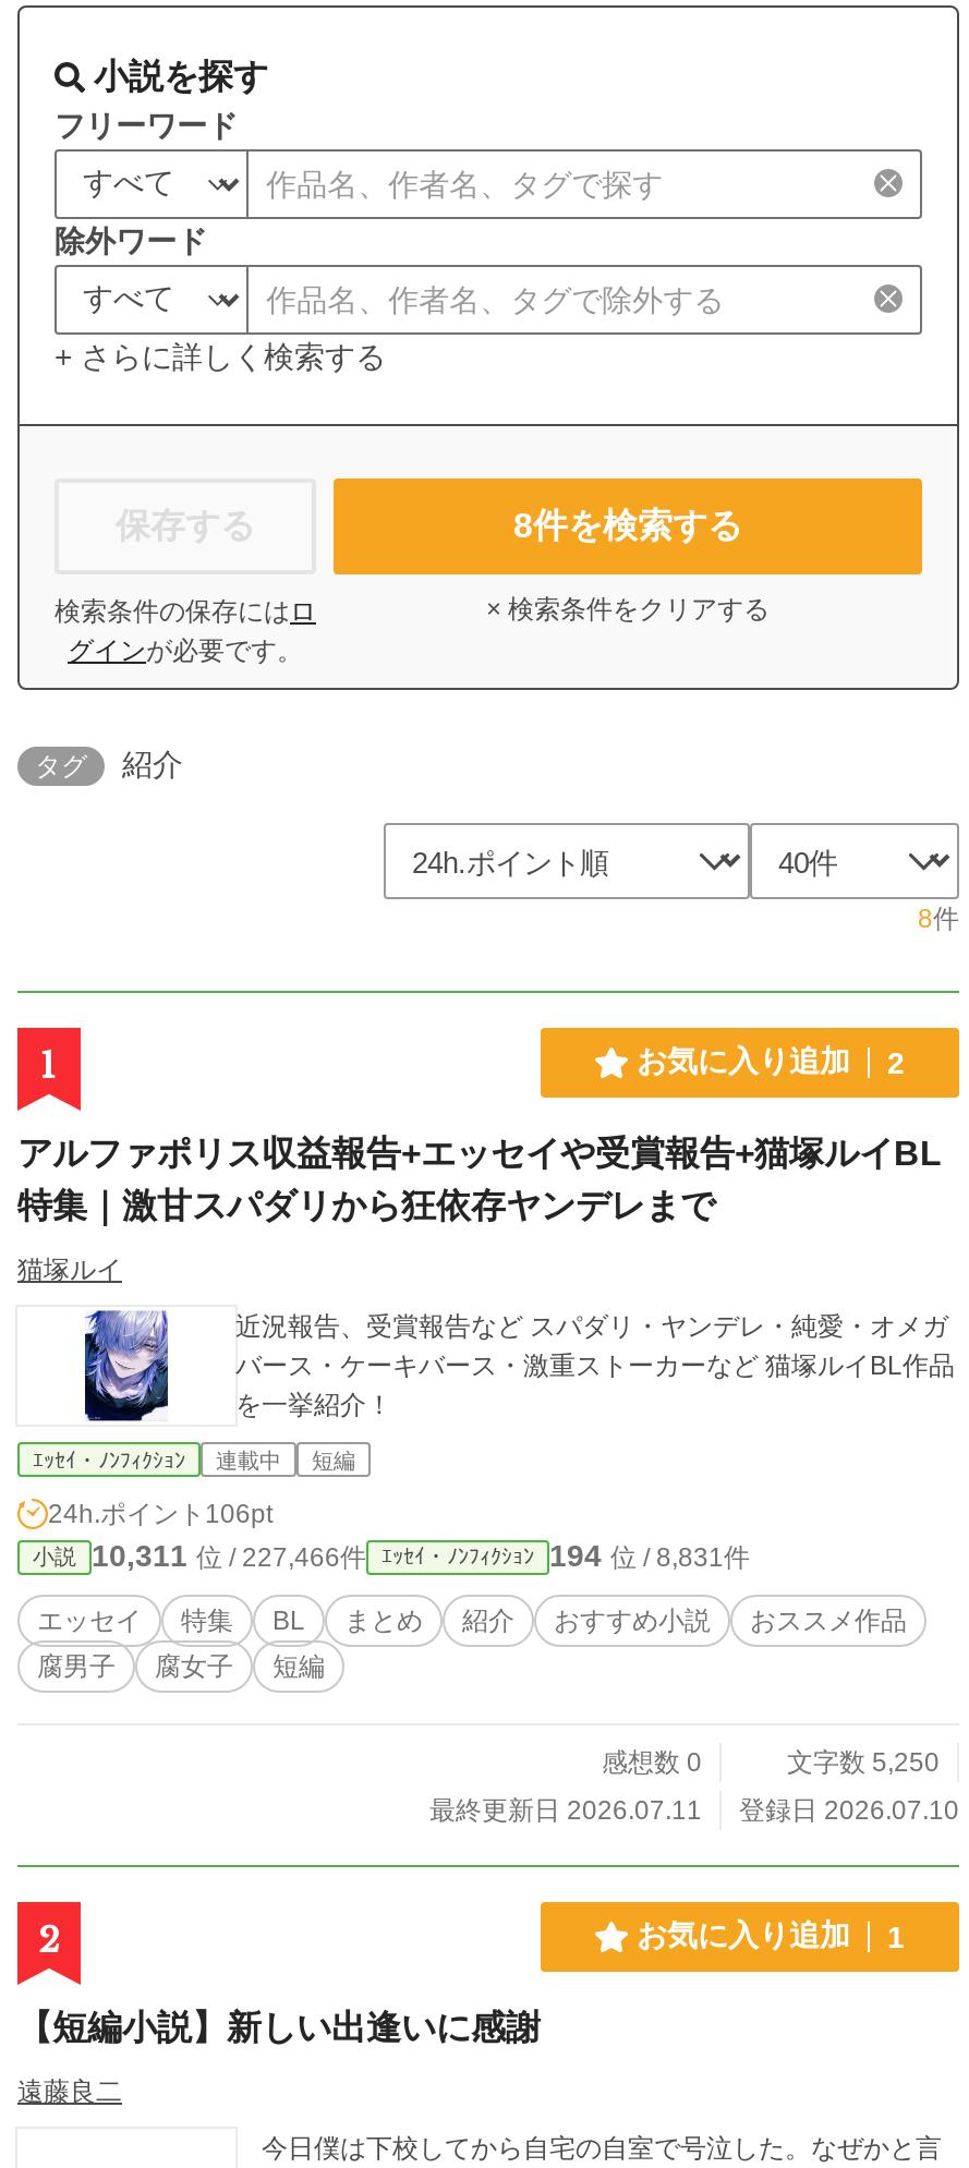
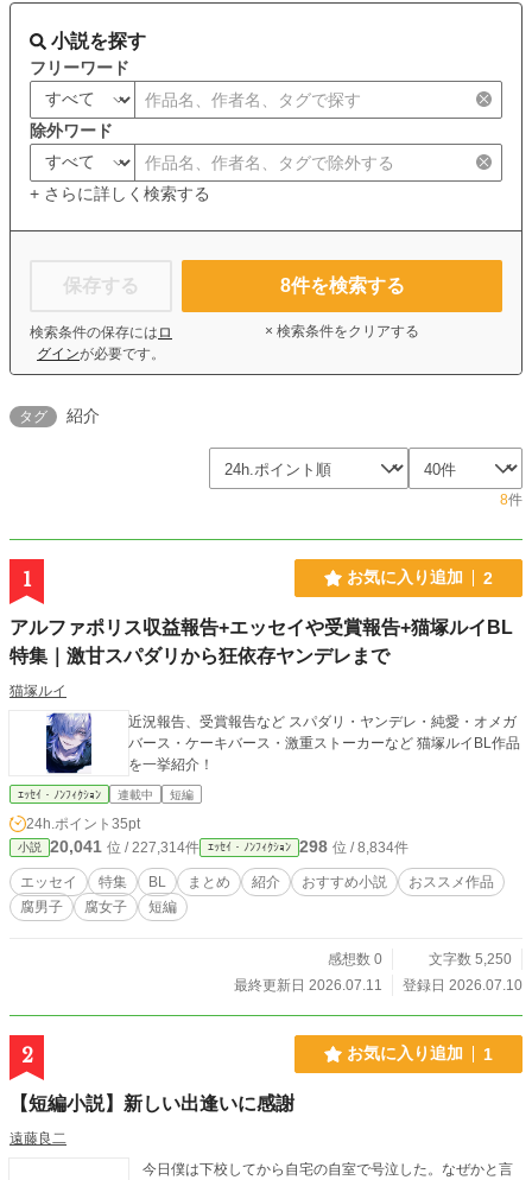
- 24h.ポイント106pt
+ 24h.ポイント35pt

- 10,311位 / 227,466件
+ 20,041位 / 227,314件

- 194位 / 8,831件
+ 298位 / 8,834件
